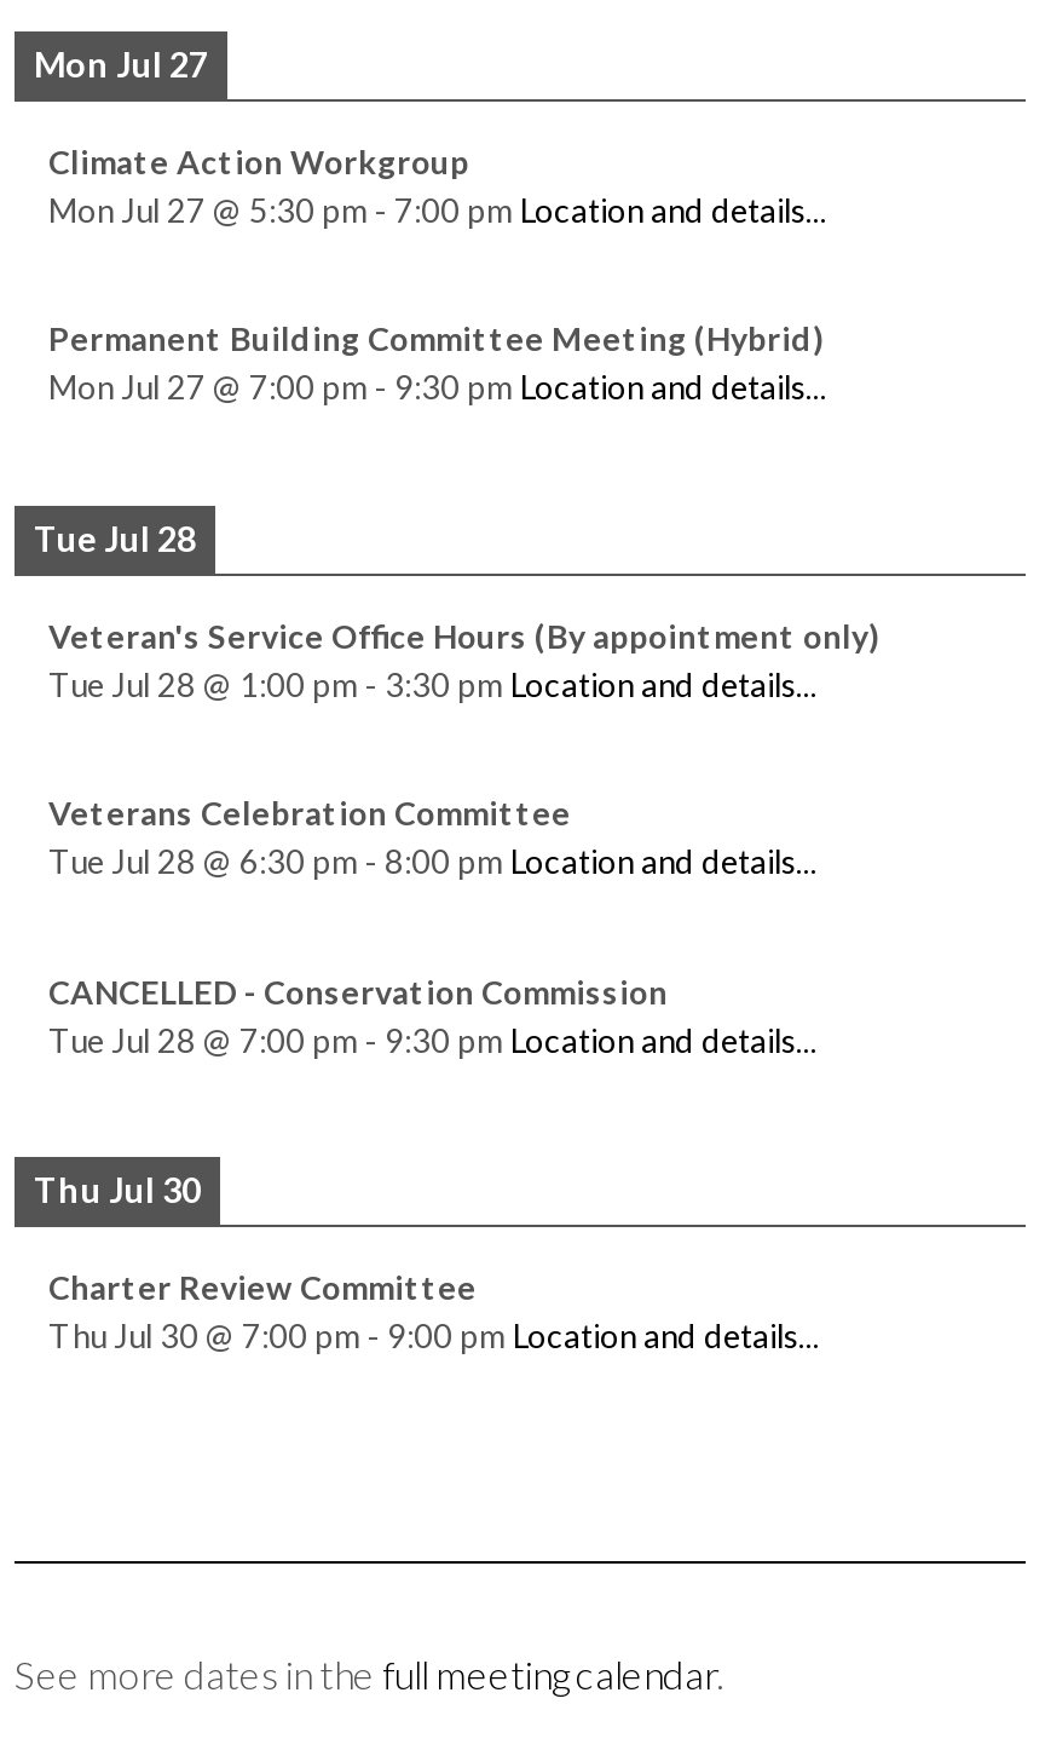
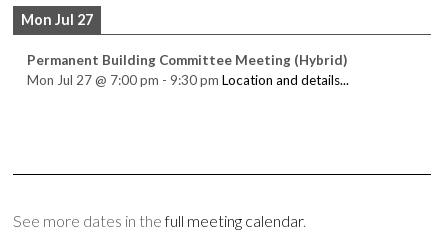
- Climate Action Workgroup
- Mon Jul 27 @ 5:30 pm - 7:00 pm Location and details...

- Tue Jul 28
- Veteran's Service Office Hours (By appointment only)
- Tue Jul 28 @ 1:00 pm - 3:30 pm Location and details...
- Veterans Celebration Committee
- Tue Jul 28 @ 6:30 pm - 8:00 pm Location and details...
- CANCELLED - Conservation Commission
- Tue Jul 28 @ 7:00 pm - 9:30 pm Location and details...

- Thu Jul 30
- Charter Review Committee
- Thu Jul 30 @ 7:00 pm - 9:00 pm Location and details...
